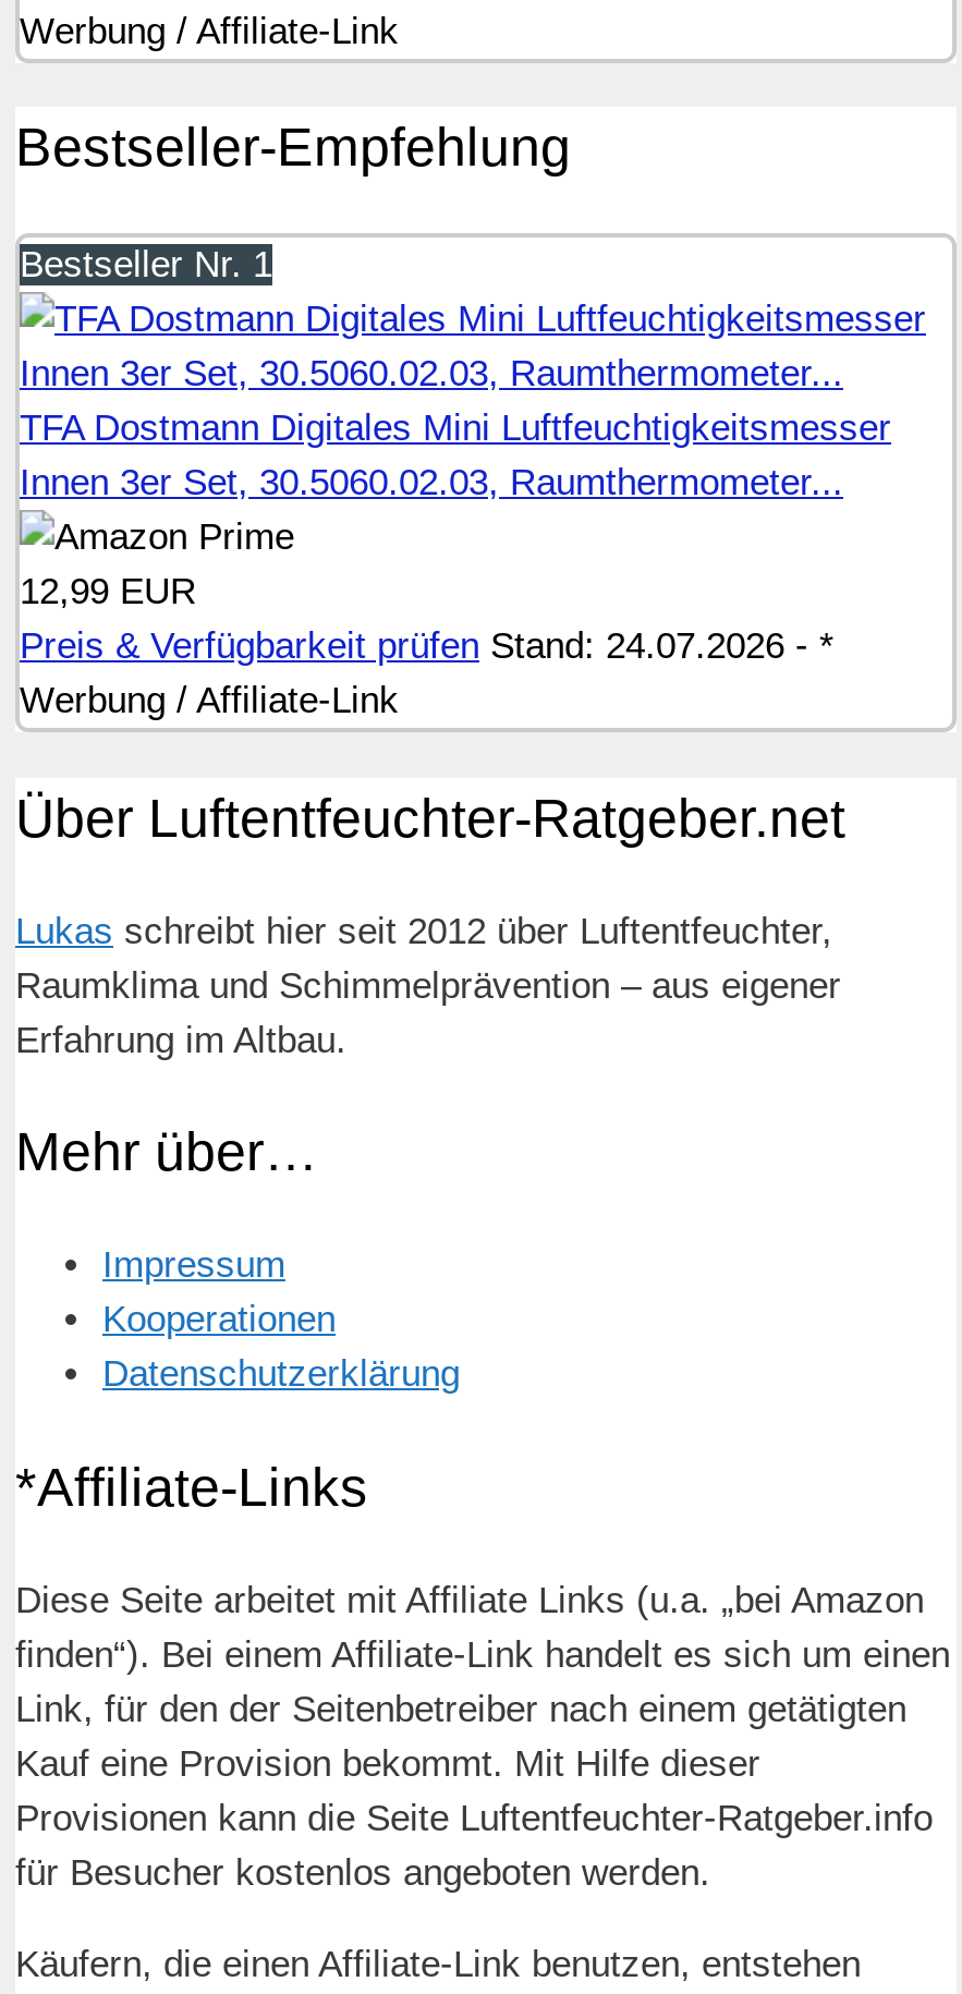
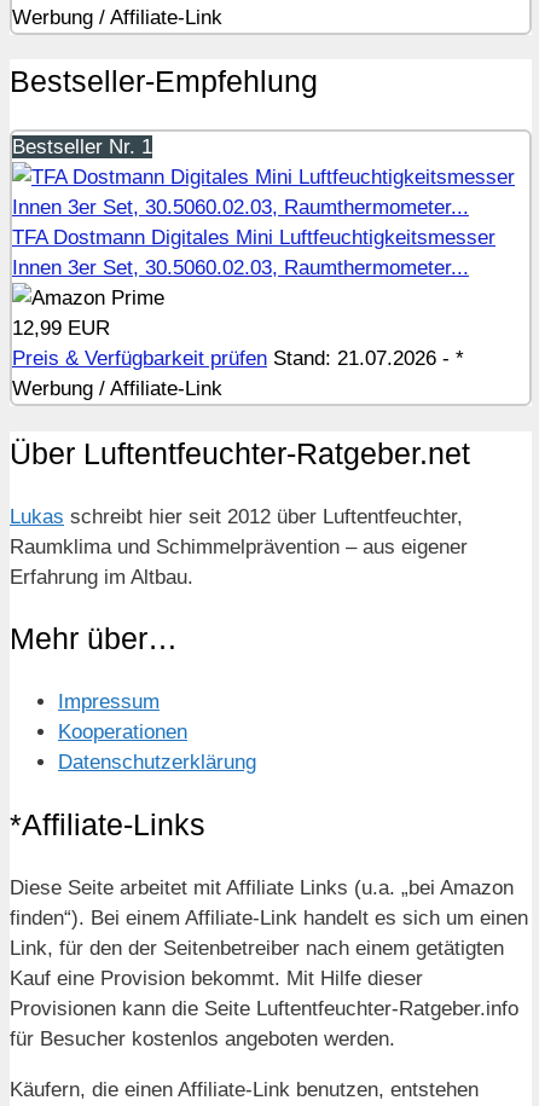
- Preis & Verfügbarkeit prüfen Stand: 24.07.2026 - *
+ Preis & Verfügbarkeit prüfen Stand: 21.07.2026 - *
